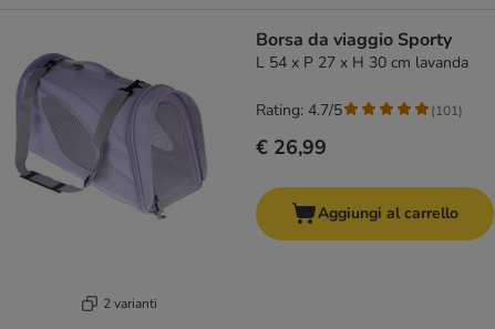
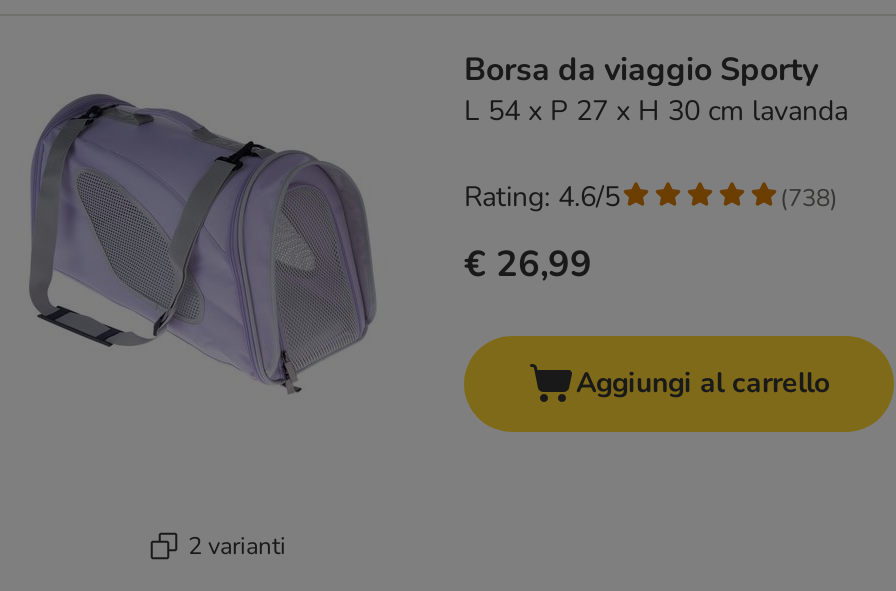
- Rating: 4.7/5
+ Rating: 4.6/5

- (101)
+ (738)
